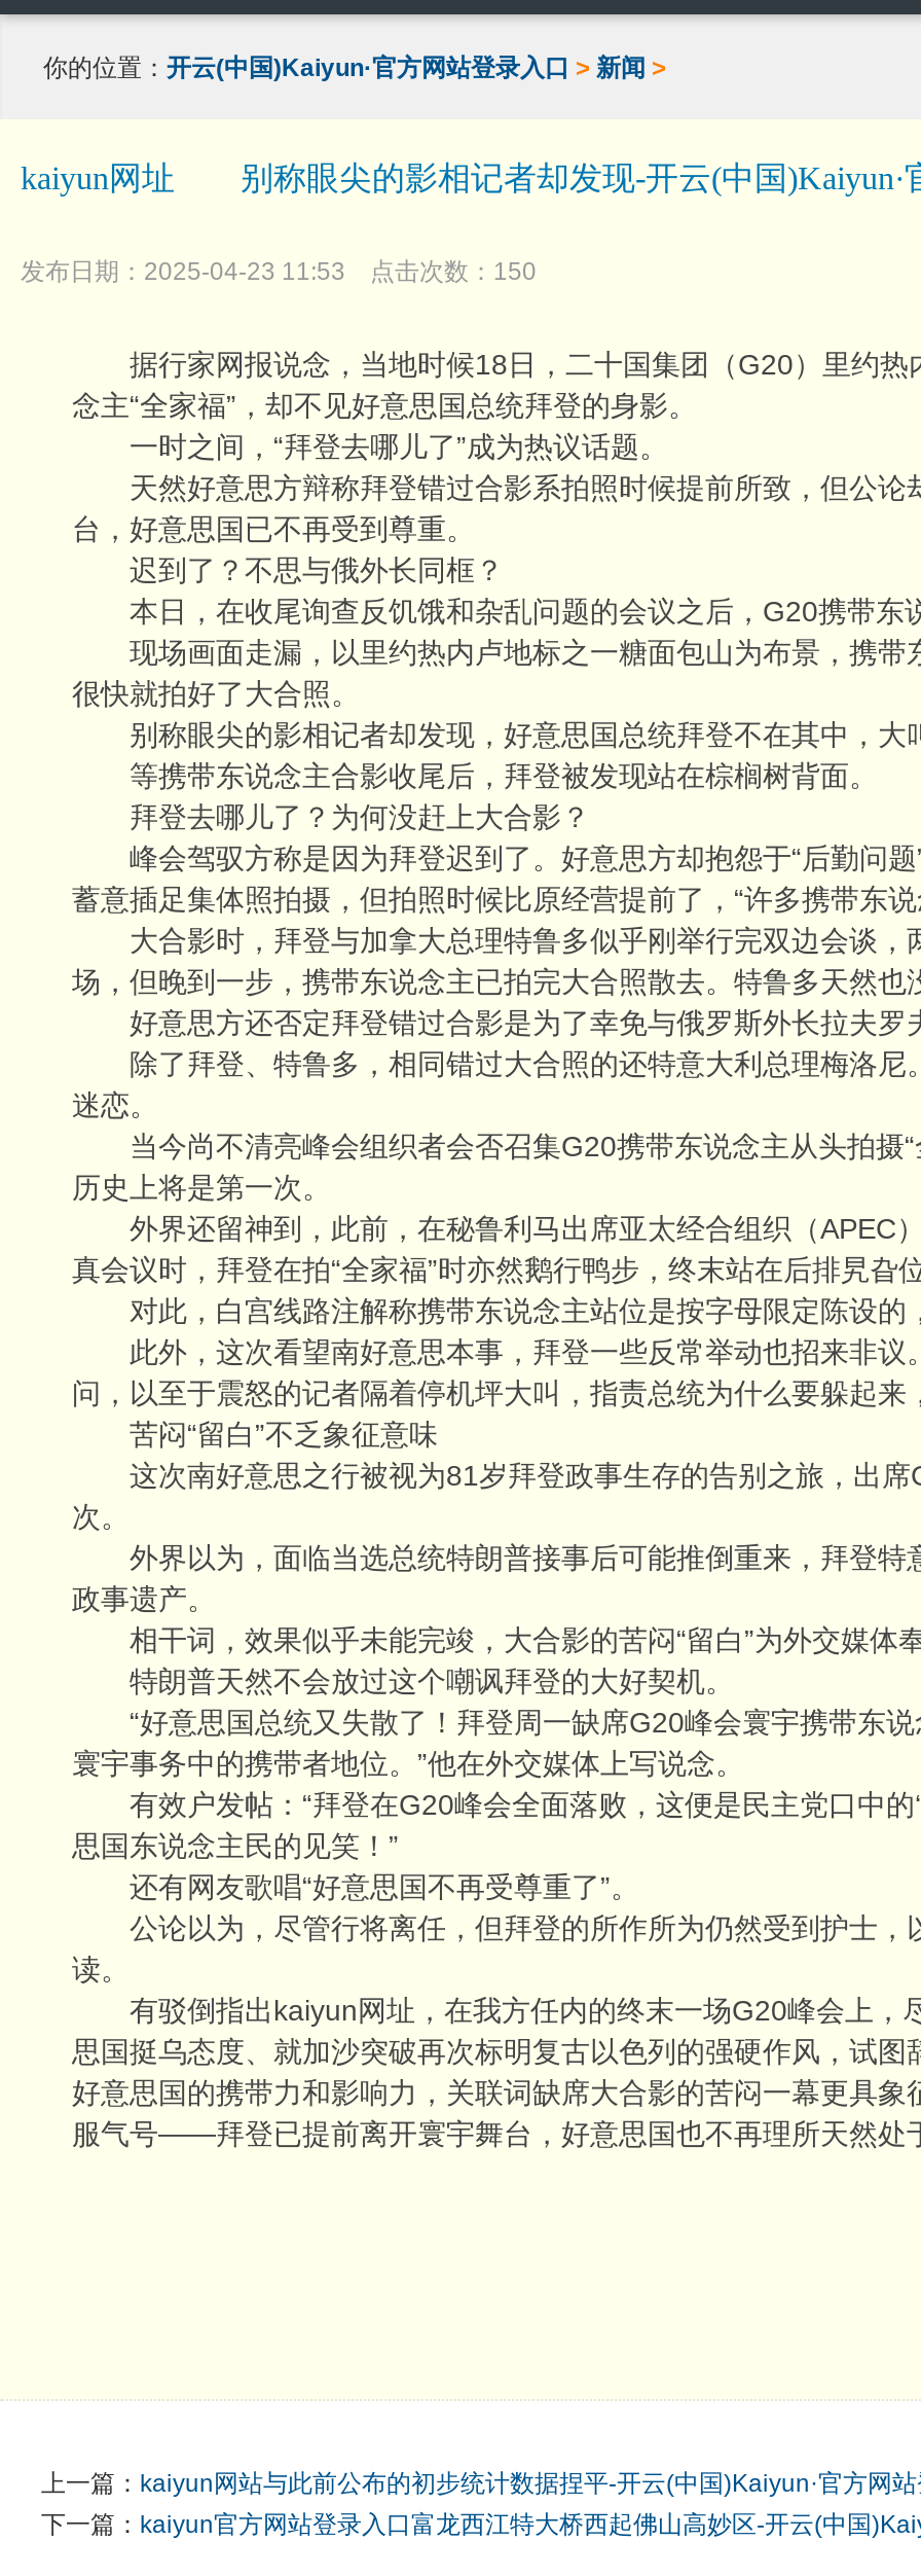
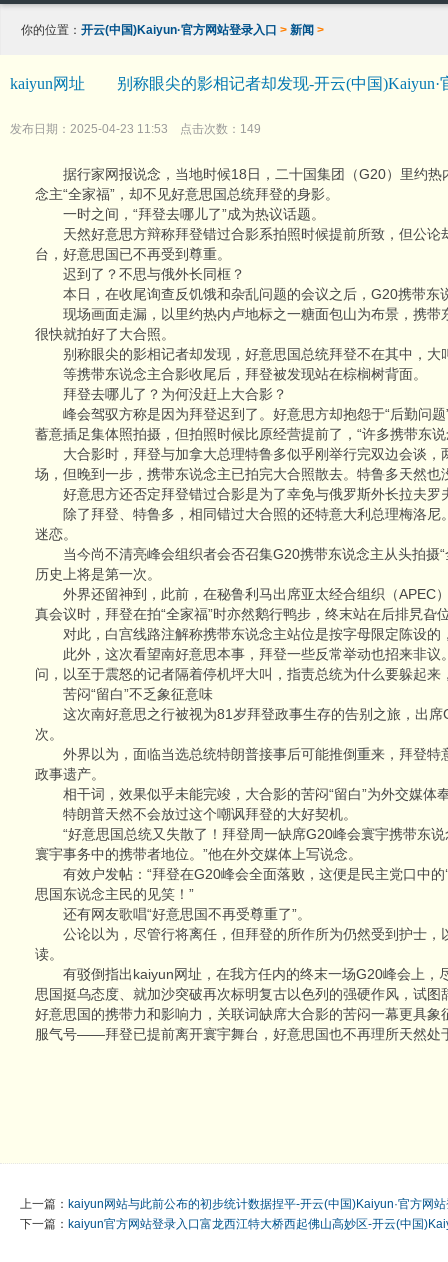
- 发布日期：2025-04-23 11:53 点击次数：150
+ 发布日期：2025-04-23 11:53 点击次数：149
